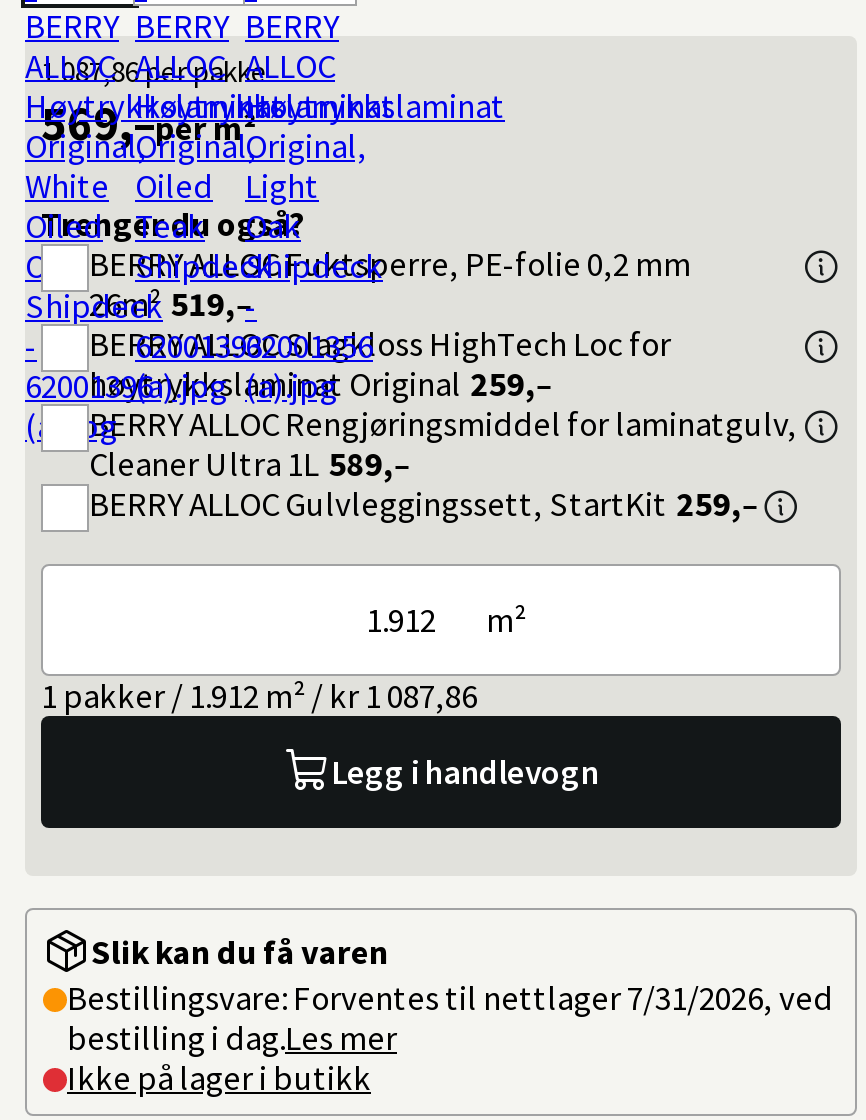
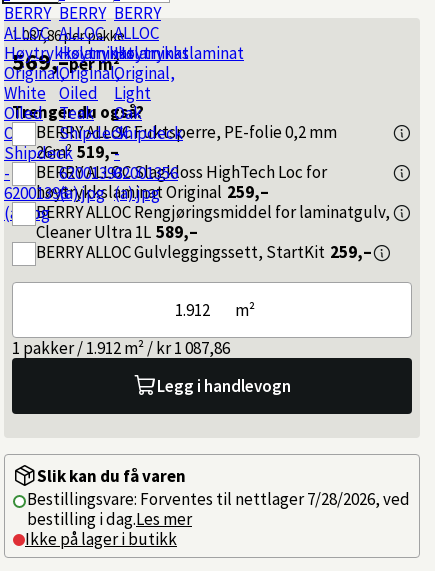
- Bestillingsvare: Forventes til nettlager 7/31/2026, ved
+ Bestillingsvare: Forventes til nettlager 7/28/2026, ved
